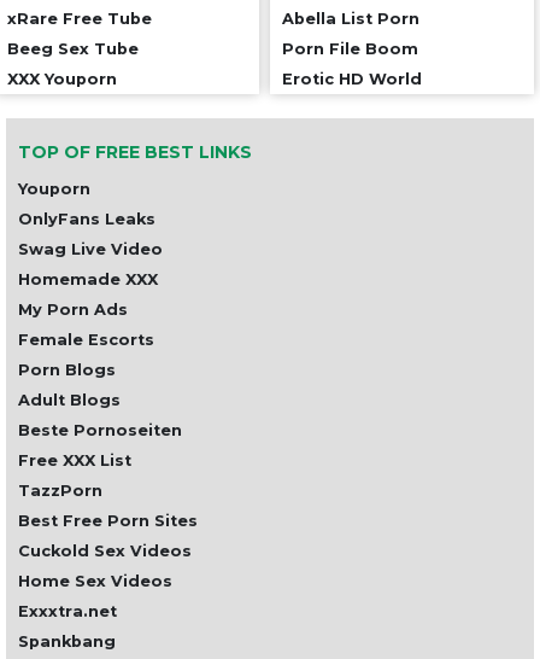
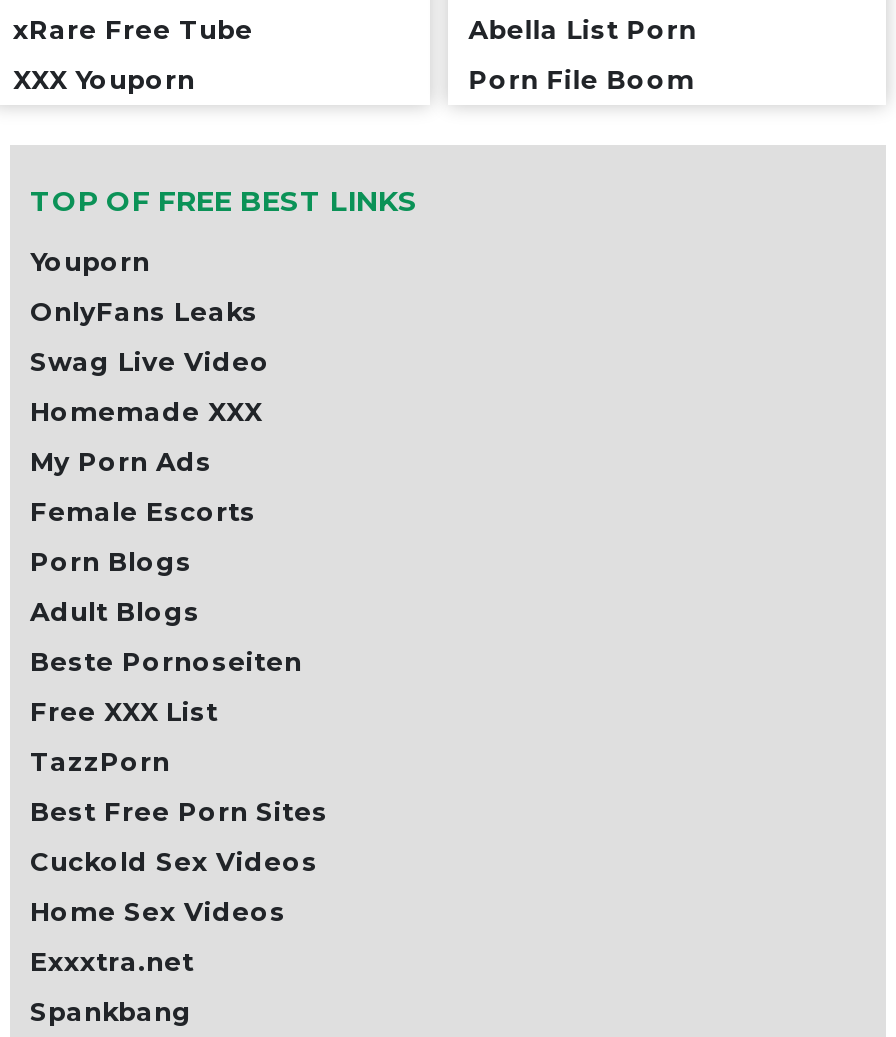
- Beeg Sex Tube

- Erotic HD World
